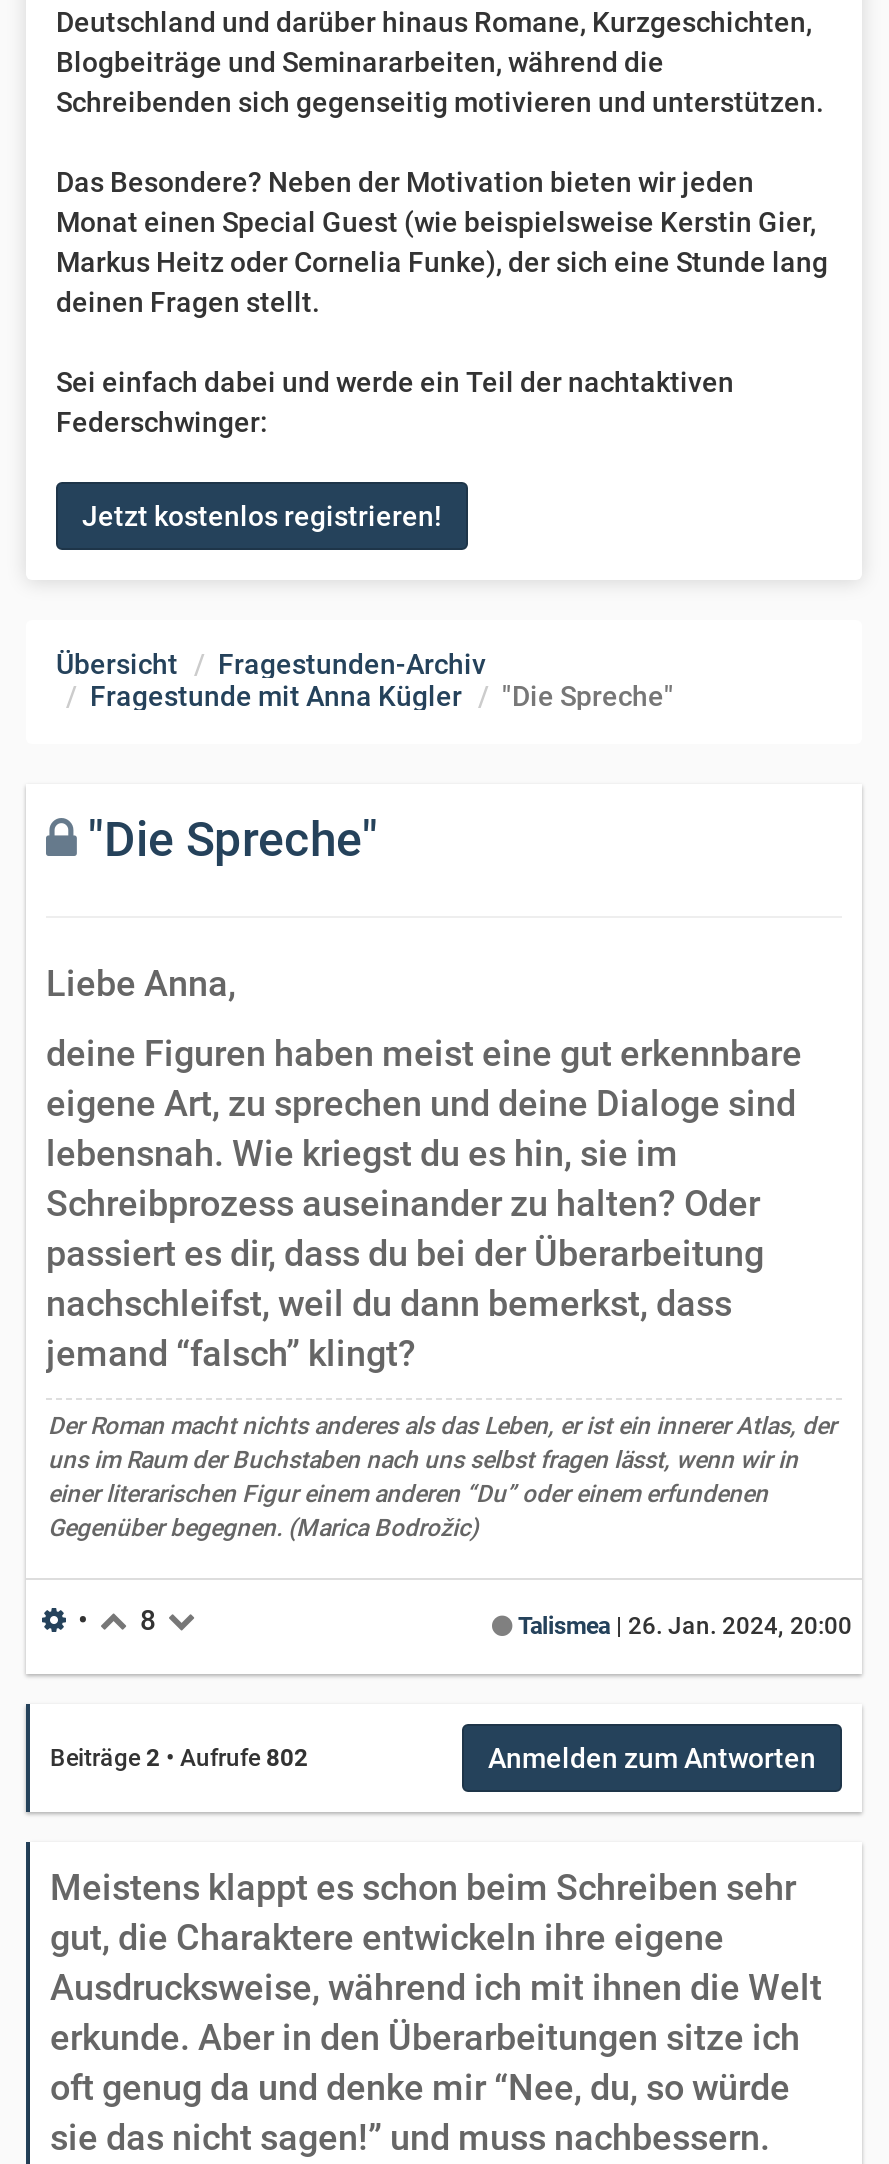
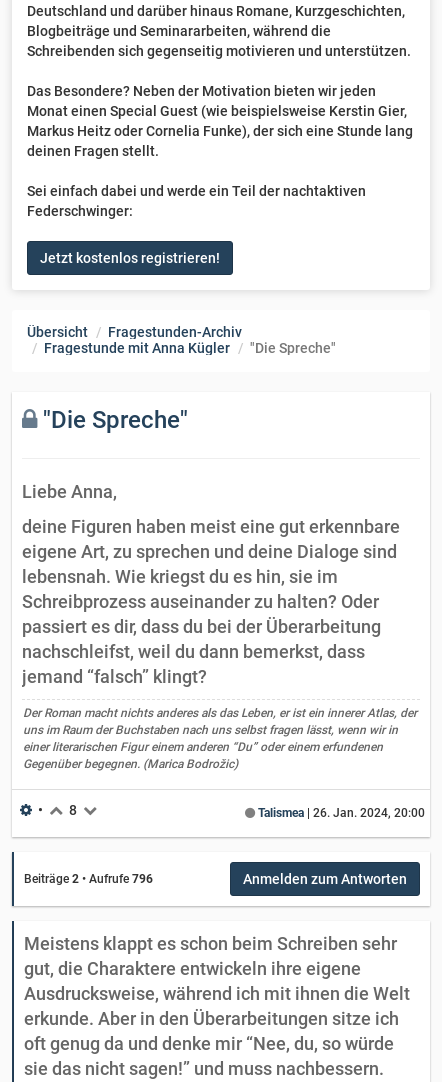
- Beiträge 2 • Aufrufe 802
+ Beiträge 2 • Aufrufe 796
